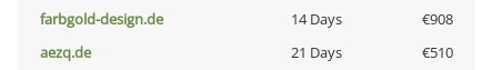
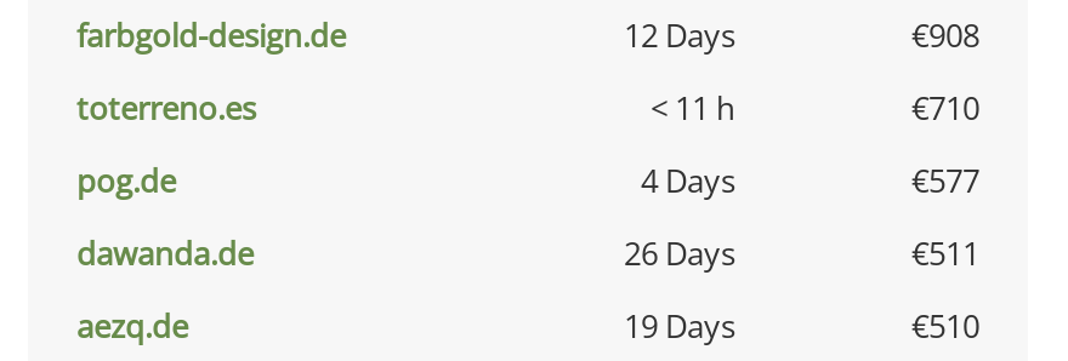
- 14 Days
+ 12 Days

+ toterreno.es
+ < 11 h
+ €710
+ pog.de
+ 4 Days
+ €577
+ dawanda.de
+ 26 Days
+ €511

- 21 Days
+ 19 Days
